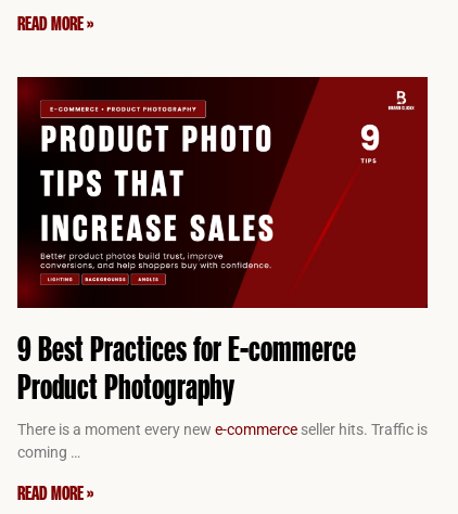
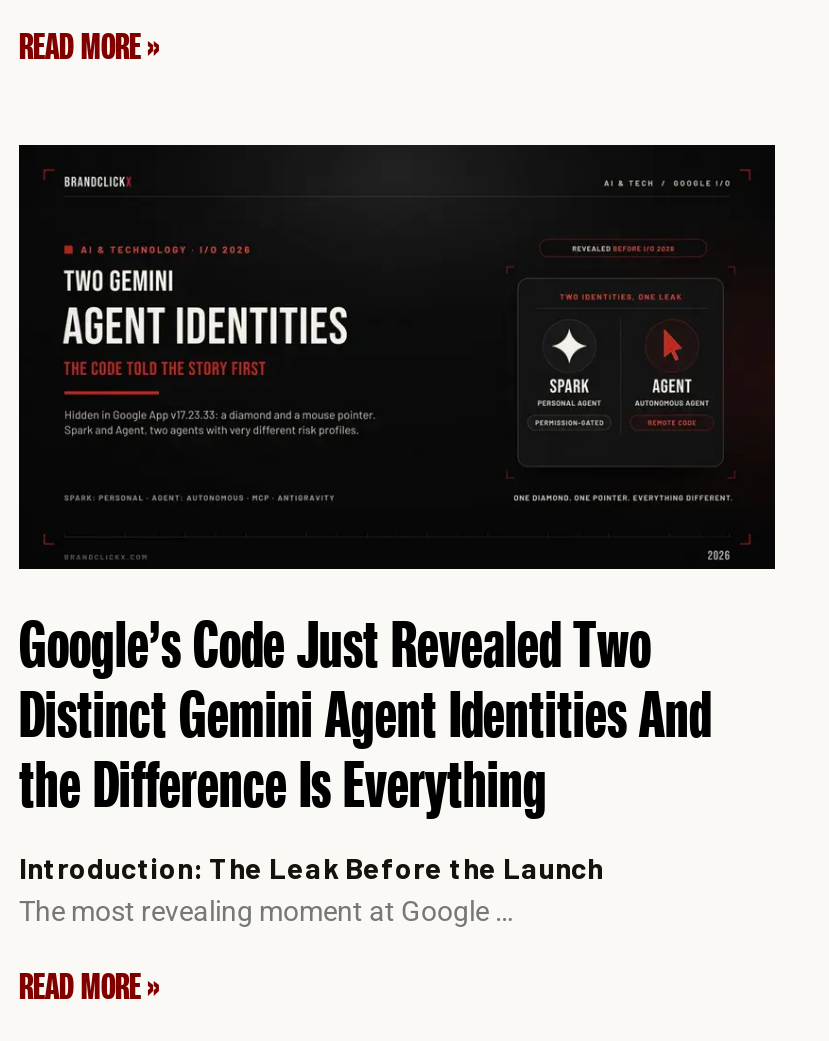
- [image]
- 9 Best Practices for E-commerce
- Product Photography
- There is a moment every new e-commerce seller hits. Traffic is
- coming …
+ [image]
+ Google’s Code Just Revealed Two
+ Distinct Gemini Agent Identities And
+ the Difference Is Everything
+ Introduction: The Leak Before the Launch
+ The most revealing moment at Google …
